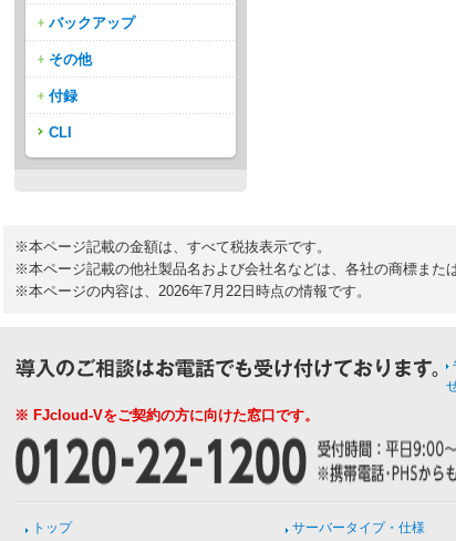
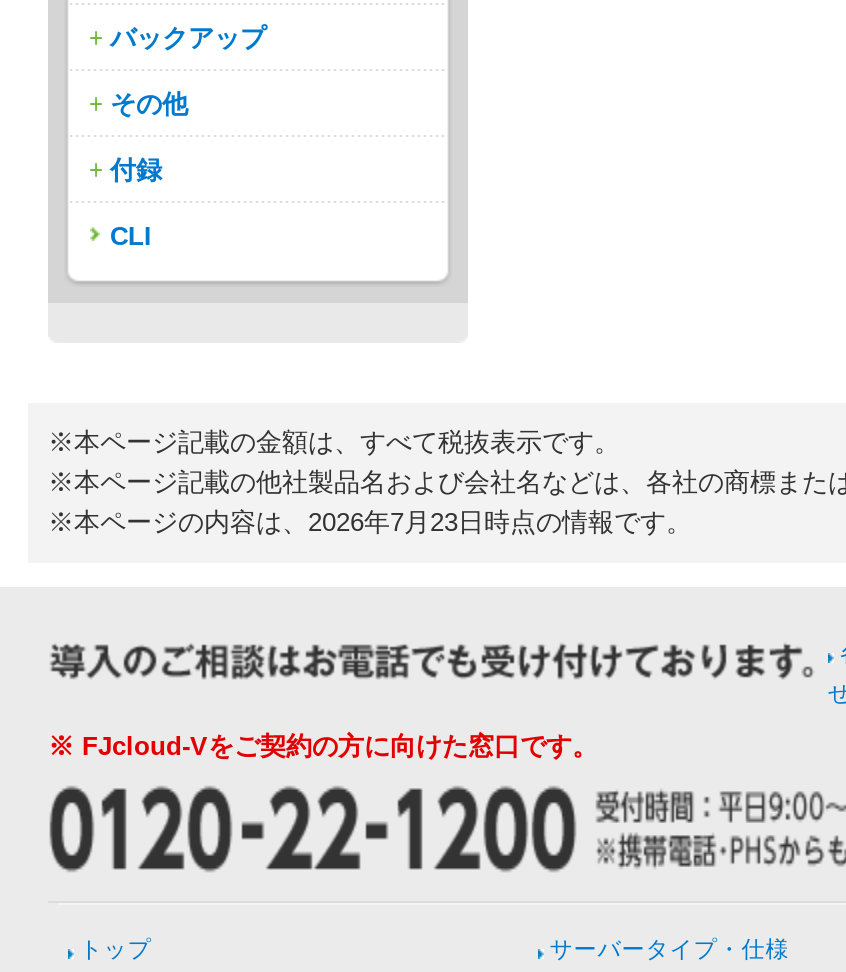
- ※本ページの内容は、2026年7月22日時点の情報です。
+ ※本ページの内容は、2026年7月23日時点の情報です。
